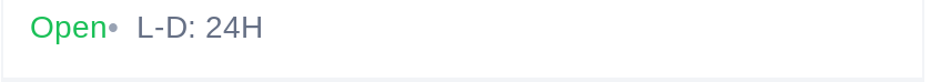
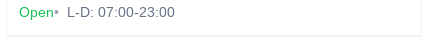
- Open L-D: 24H
+ Open L-D: 07:00-23:00
